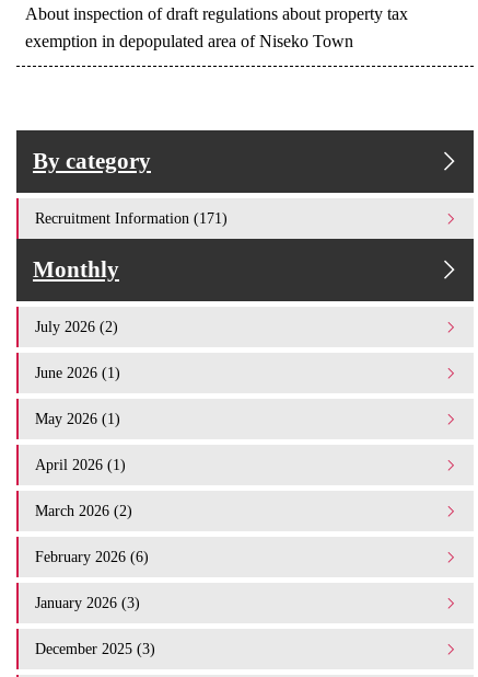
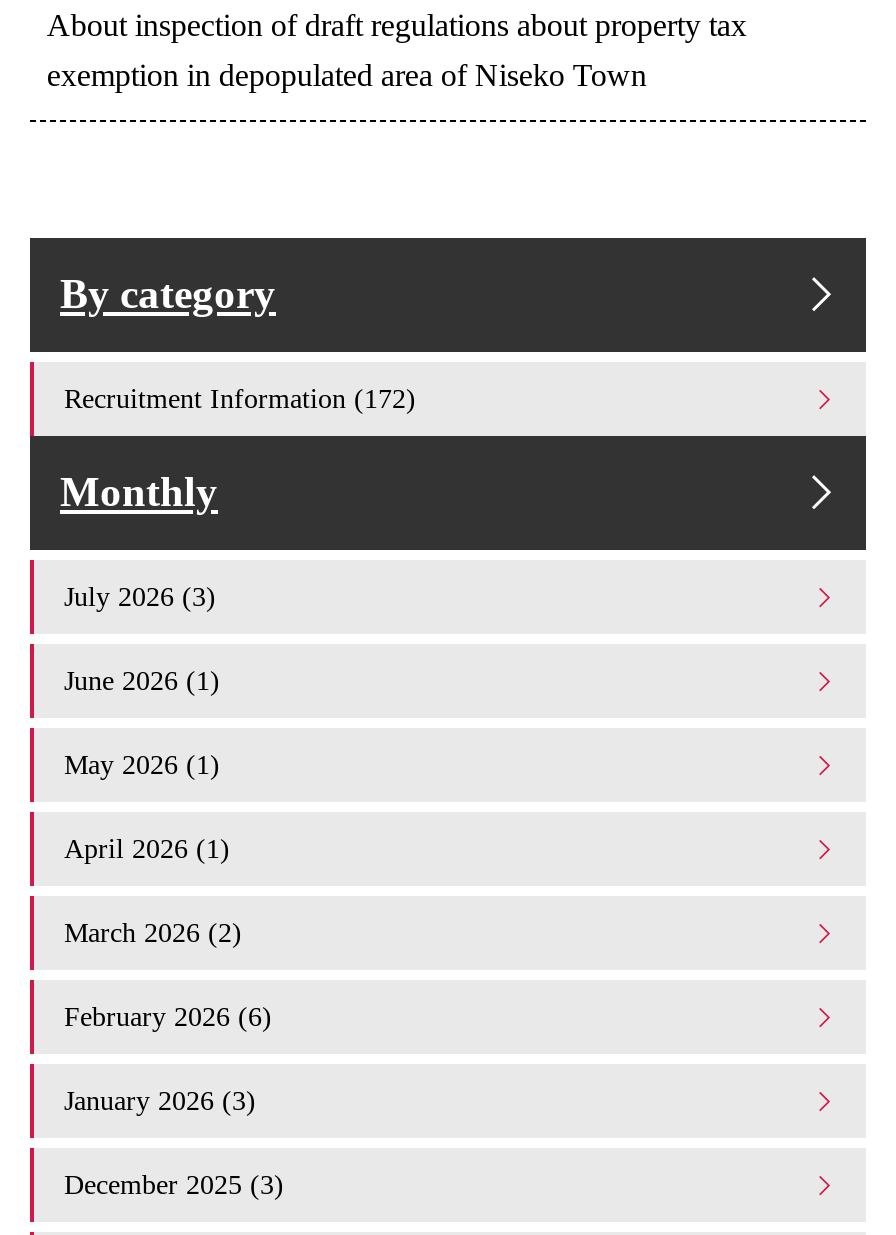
- Recruitment Information (171)
+ Recruitment Information (172)

- July 2026 (2)
+ July 2026 (3)
